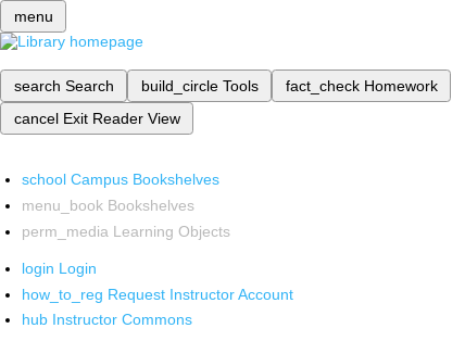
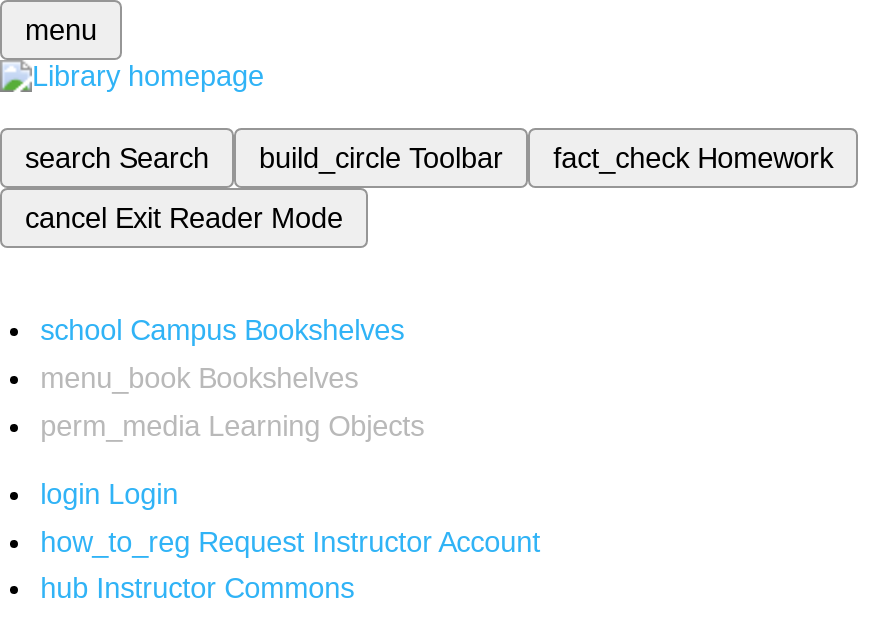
- build_circle Tools
+ build_circle Toolbar

- cancel Exit Reader View
+ cancel Exit Reader Mode
